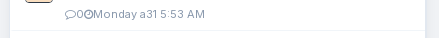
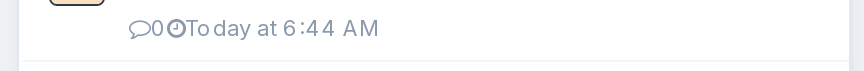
- 0 Monday a31 5:53 AM
+ 0 Today at 6:44 AM
